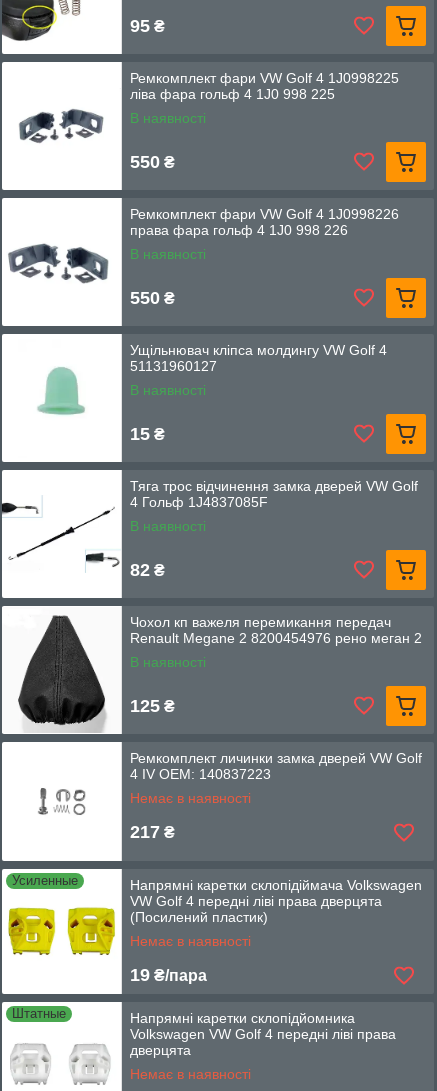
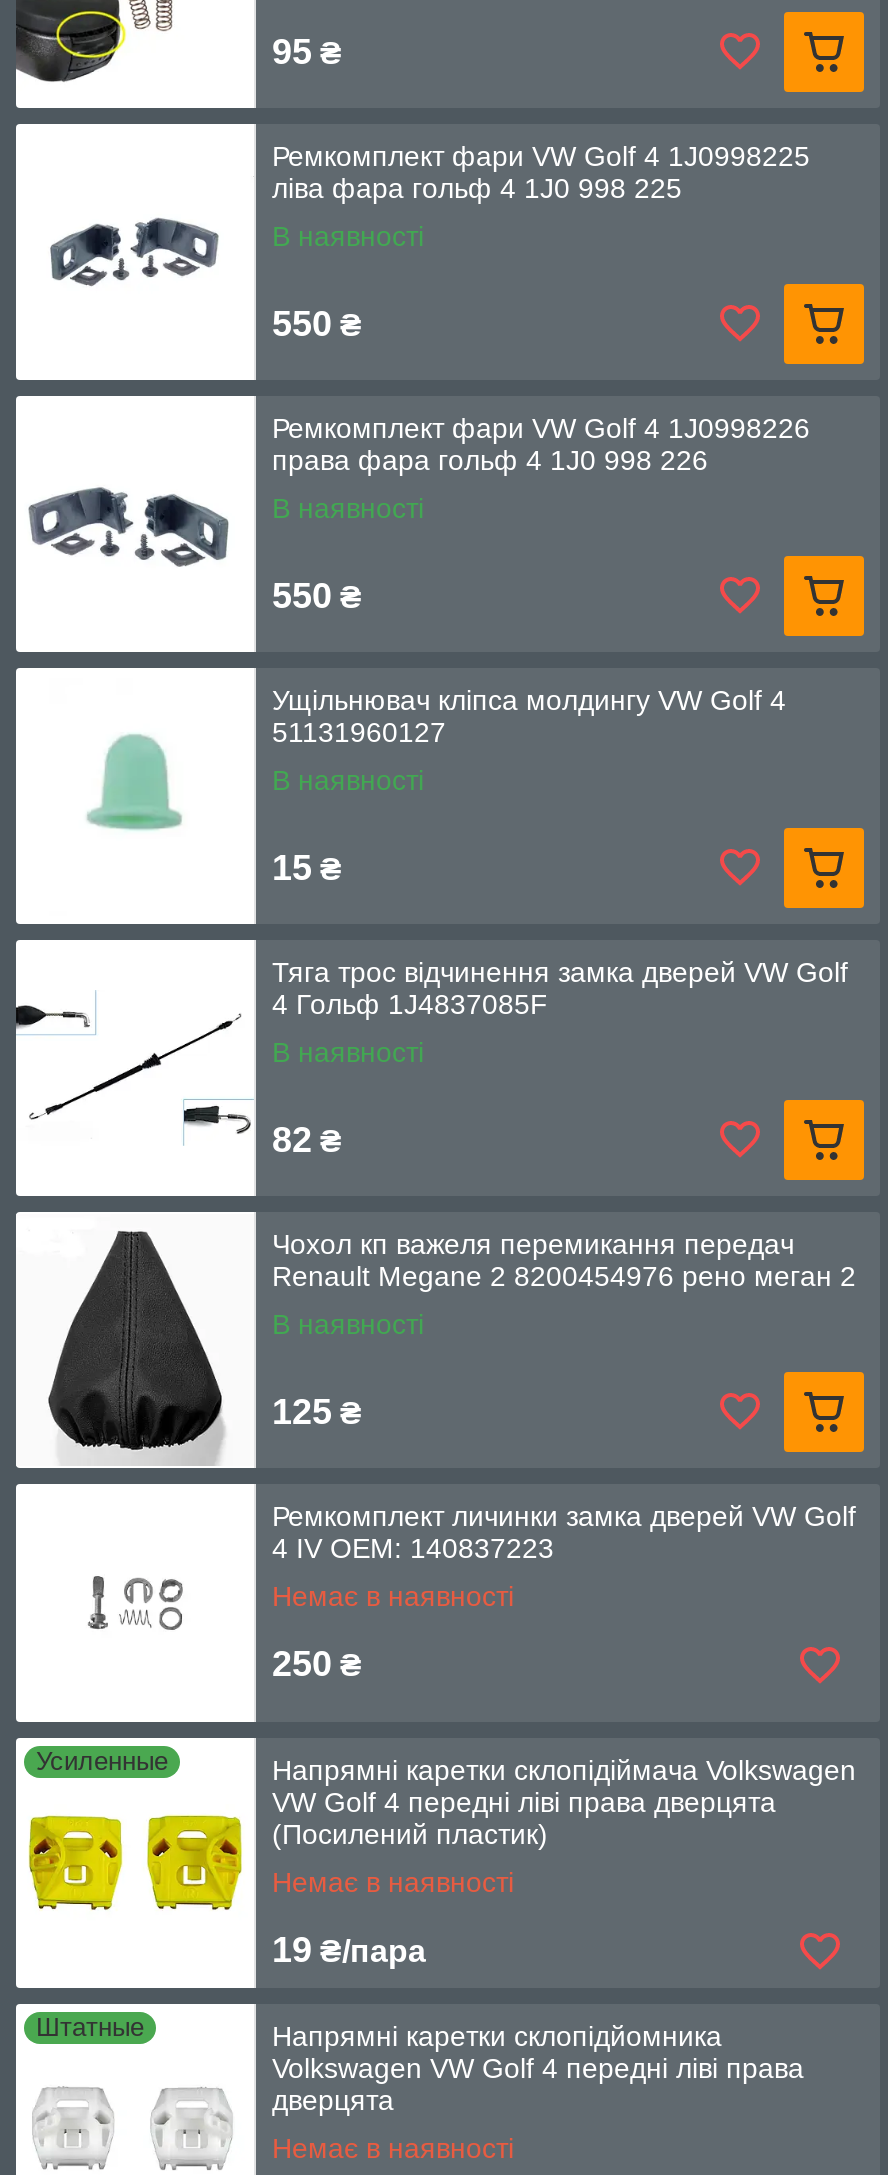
- 217 ₴
+ 250 ₴
